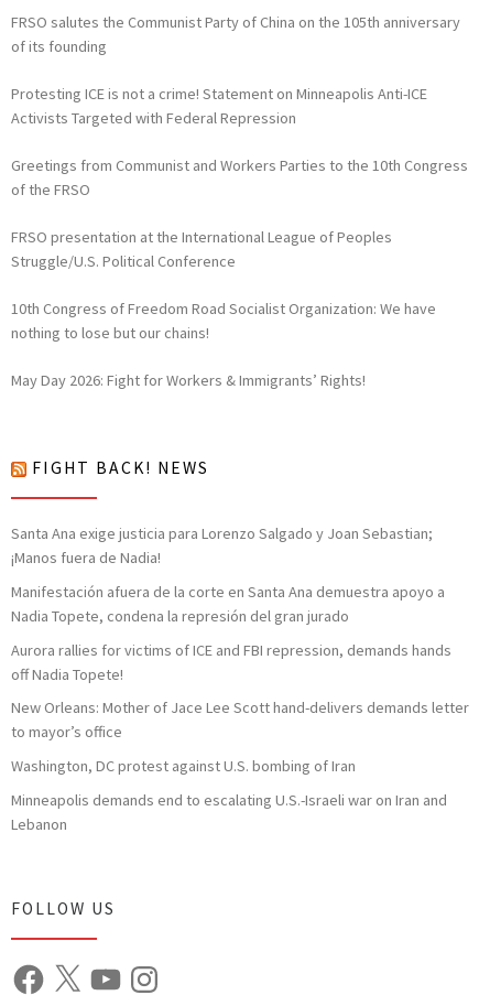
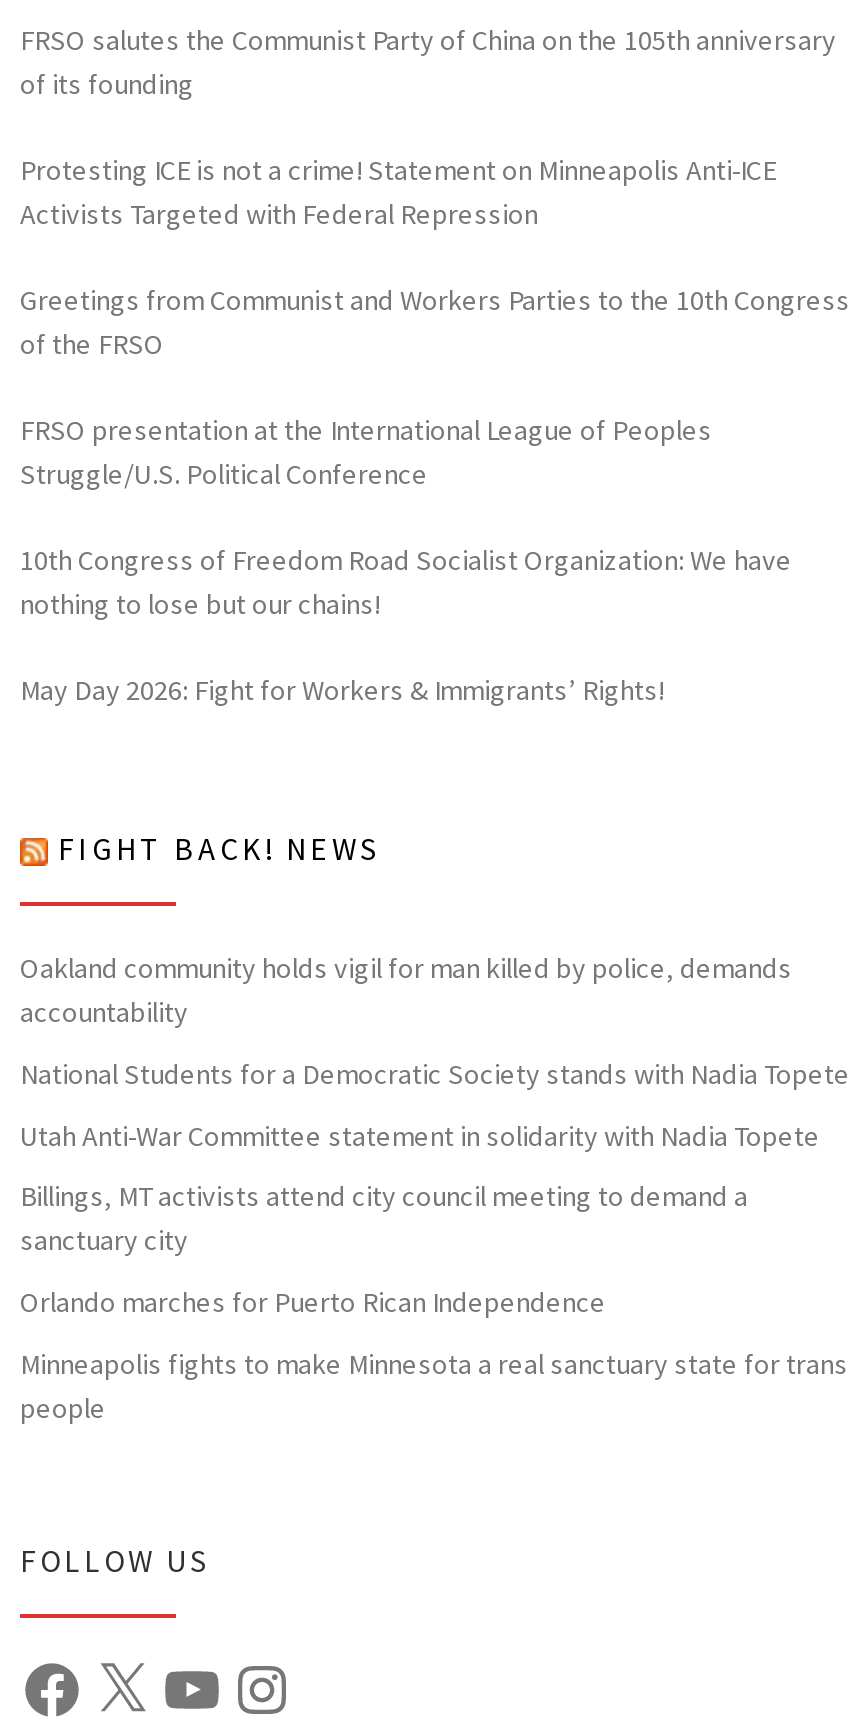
- Santa Ana exige justicia para Lorenzo Salgado y Joan Sebastian;
- ¡Manos fuera de Nadia!
+ Oakland community holds vigil for man killed by police, demands
+ accountability

- Manifestación afuera de la corte en Santa Ana demuestra apoyo a
- Nadia Topete, condena la represión del gran jurado
+ National Students for a Democratic Society stands with Nadia Topete

- Aurora rallies for victims of ICE and FBI repression, demands hands
- off Nadia Topete!
+ Utah Anti-War Committee statement in solidarity with Nadia Topete

- New Orleans: Mother of Jace Lee Scott hand-delivers demands letter
- to mayor’s office
+ Billings, MT activists attend city council meeting to demand a
+ sanctuary city

- Washington, DC protest against U.S. bombing of Iran
+ Orlando marches for Puerto Rican Independence

- Minneapolis demands end to escalating U.S.-Israeli war on Iran and
- Lebanon
+ Minneapolis fights to make Minnesota a real sanctuary state for trans
+ people
